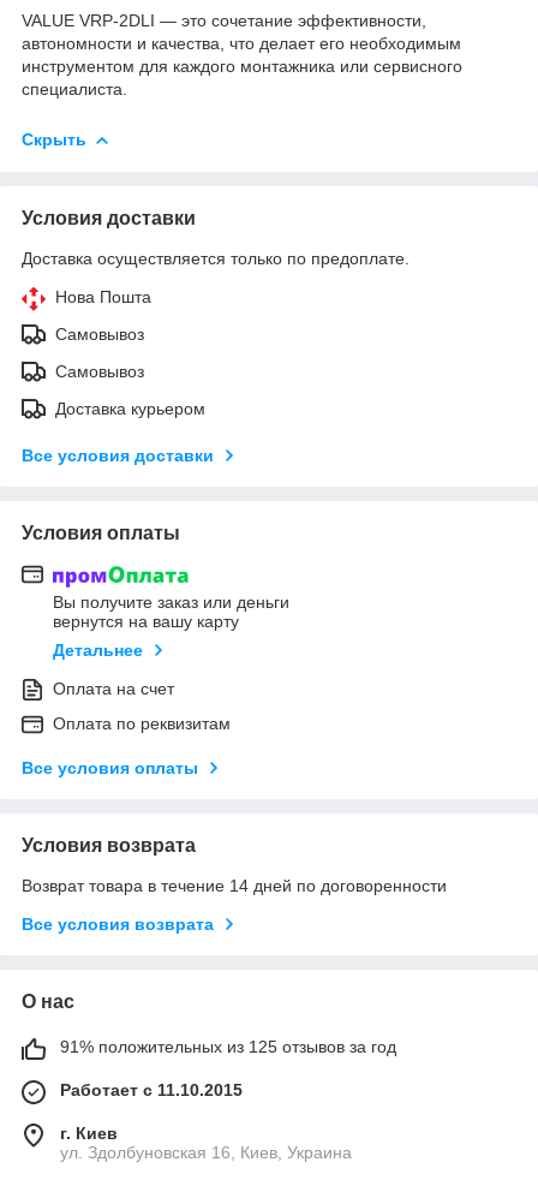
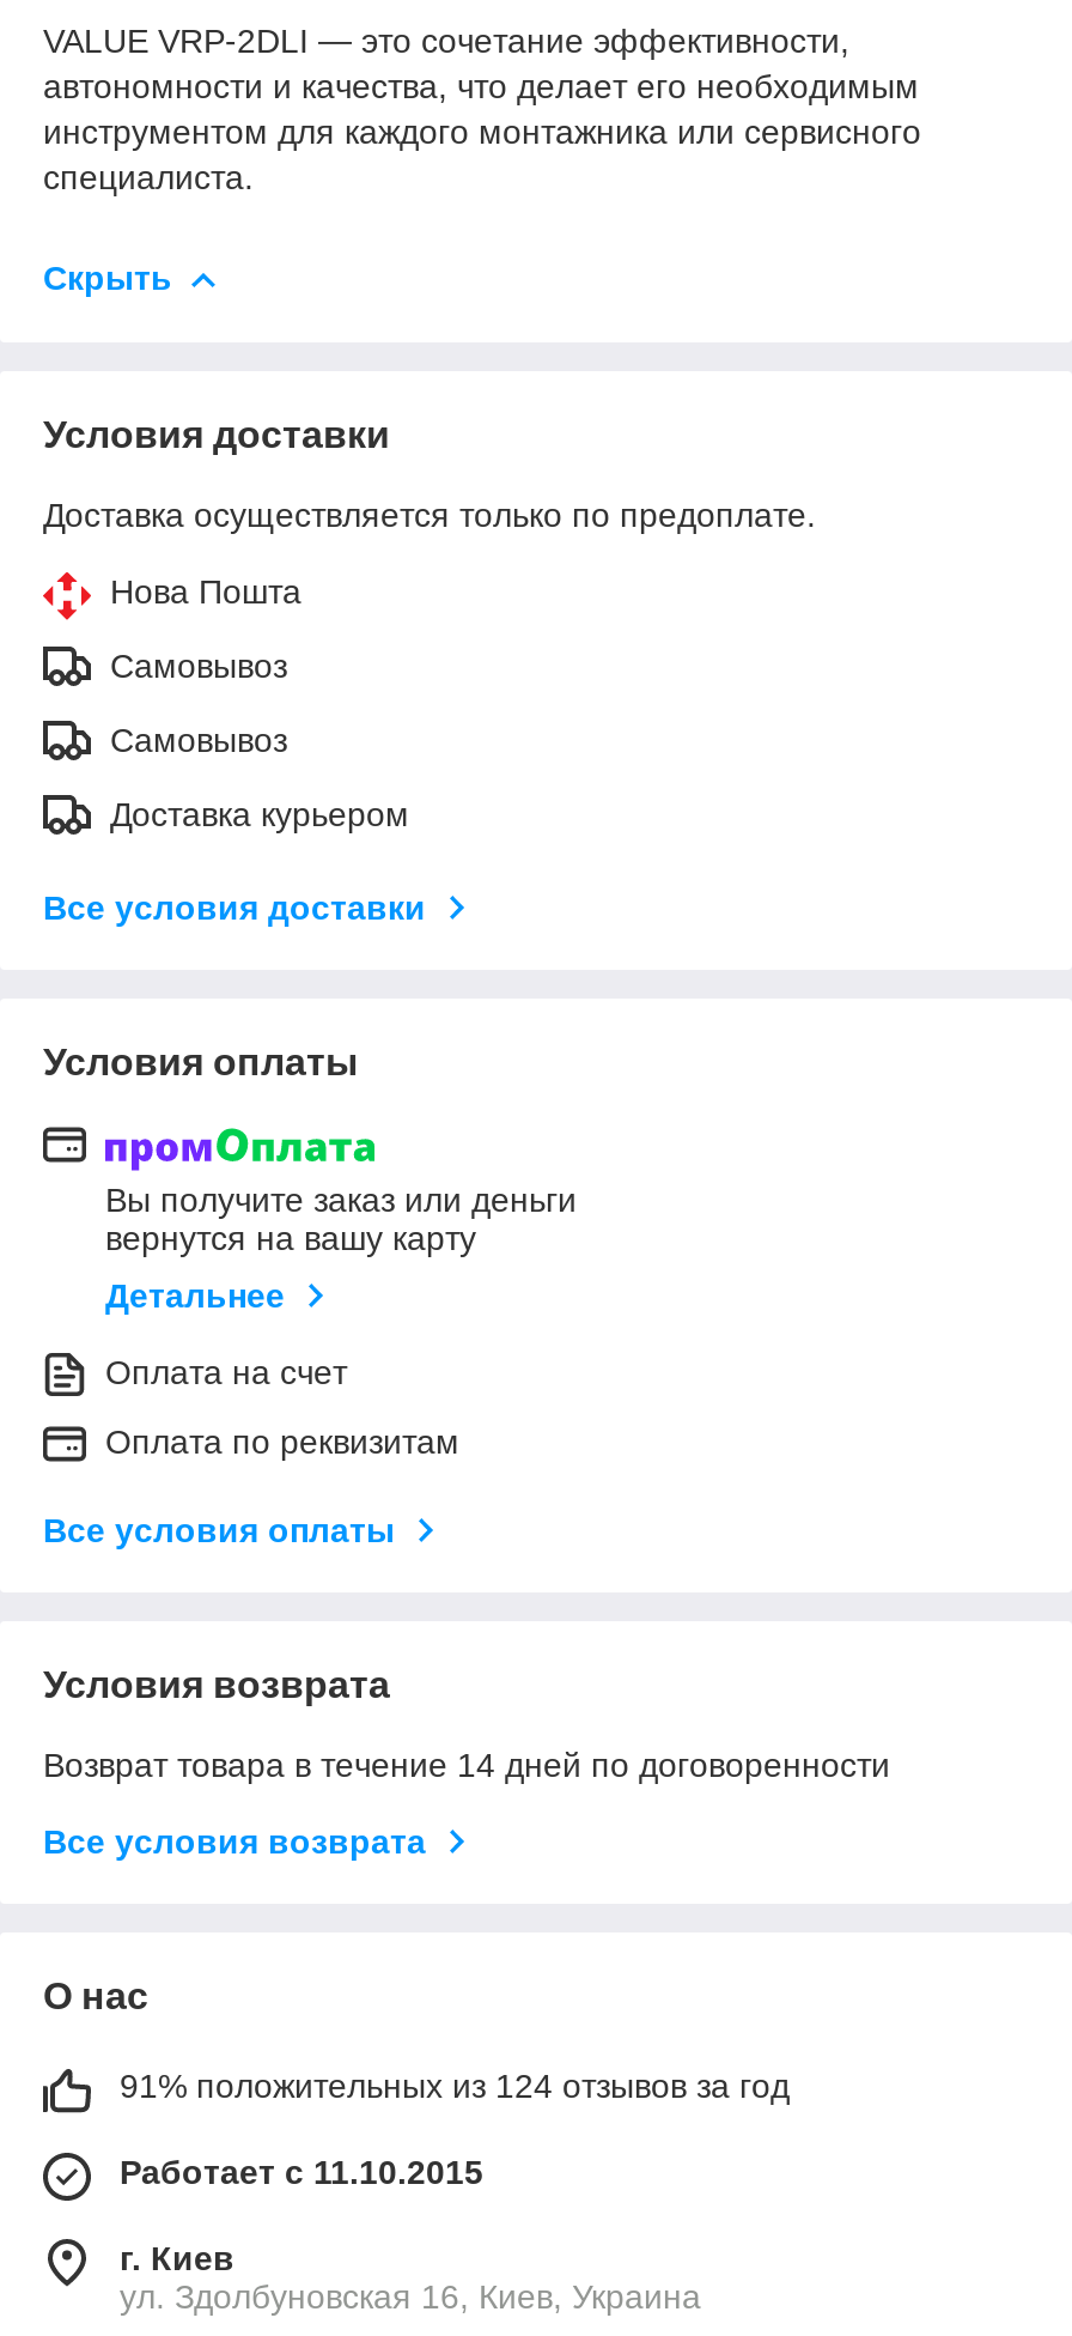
- 91% положительных из 125 отзывов за год
+ 91% положительных из 124 отзывов за год
